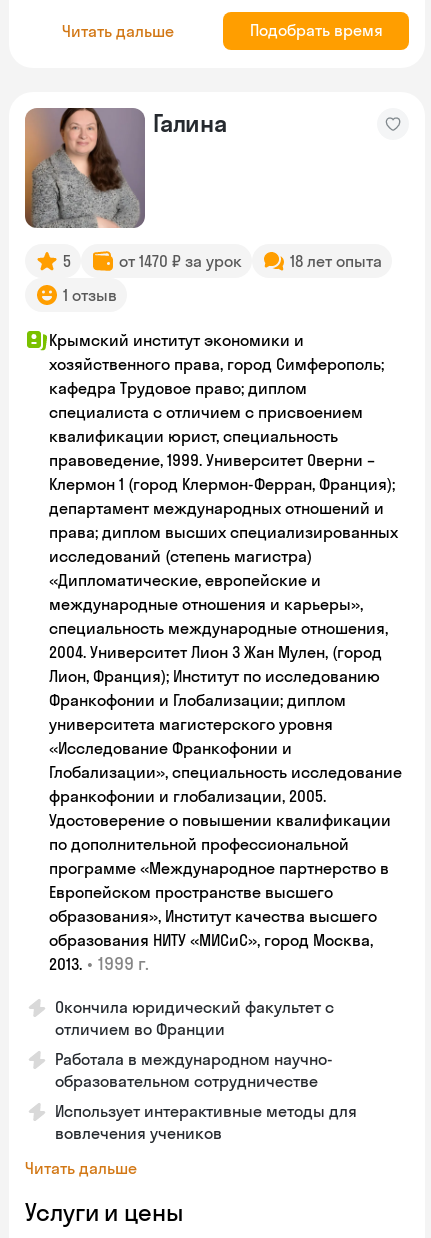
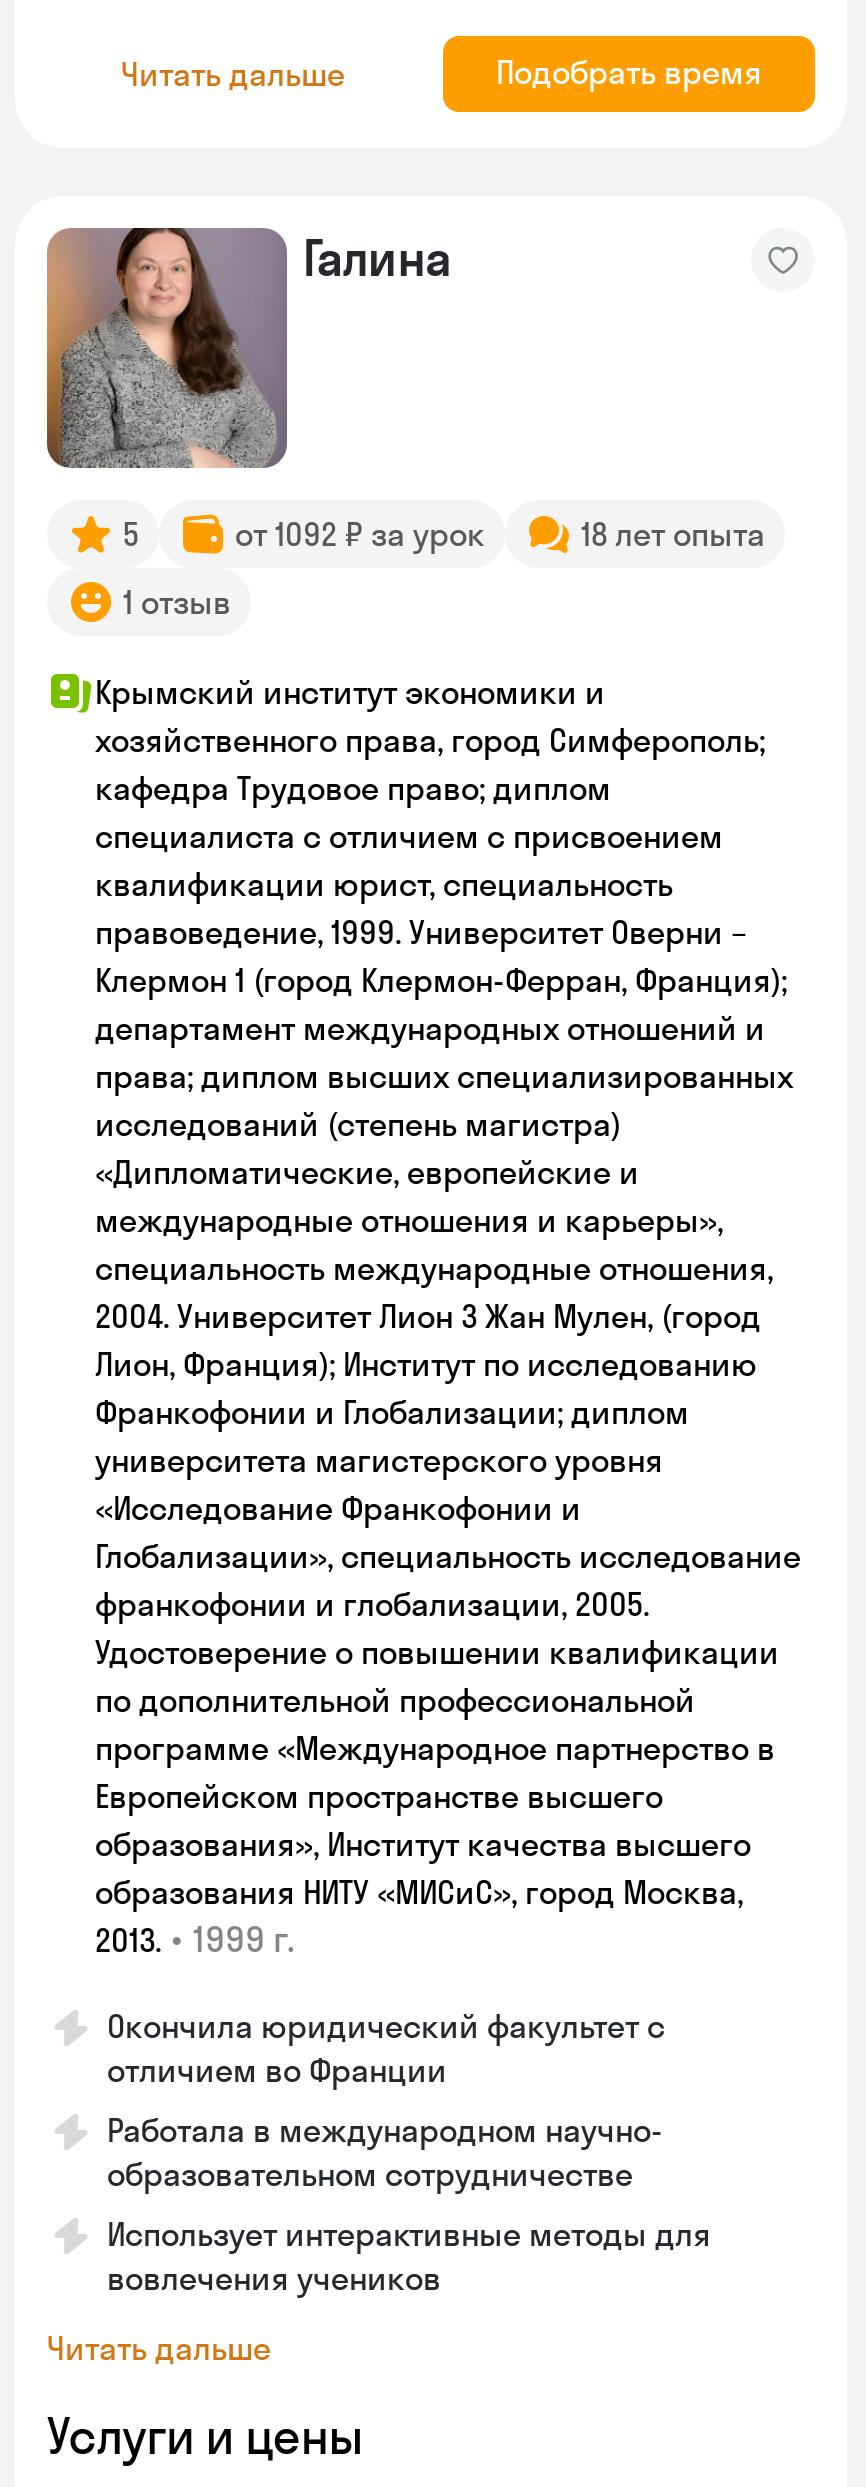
- от 1470 ₽ за урок
+ от 1092 ₽ за урок
